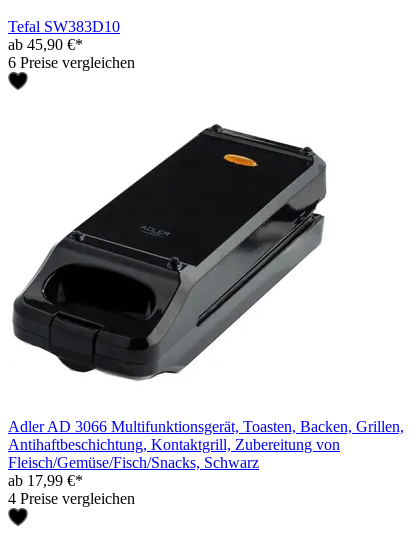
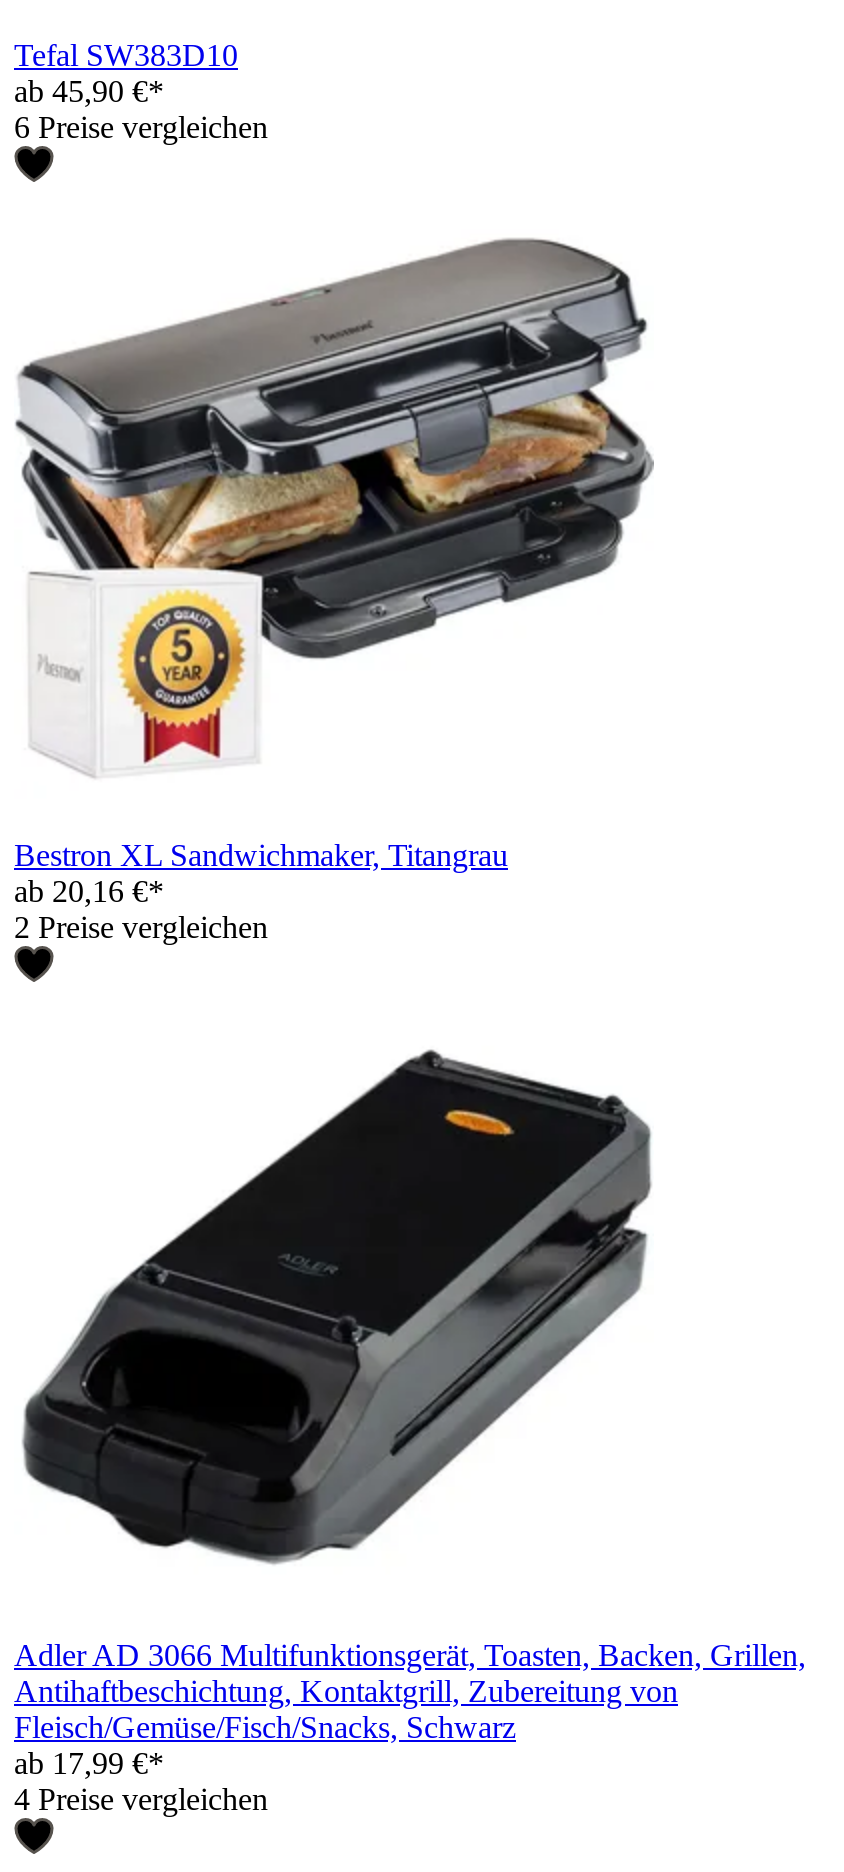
+ [image]
+ Bestron XL Sandwichmaker, Titangrau
+ ab 20,16 €*
+ 2 Preise vergleichen
